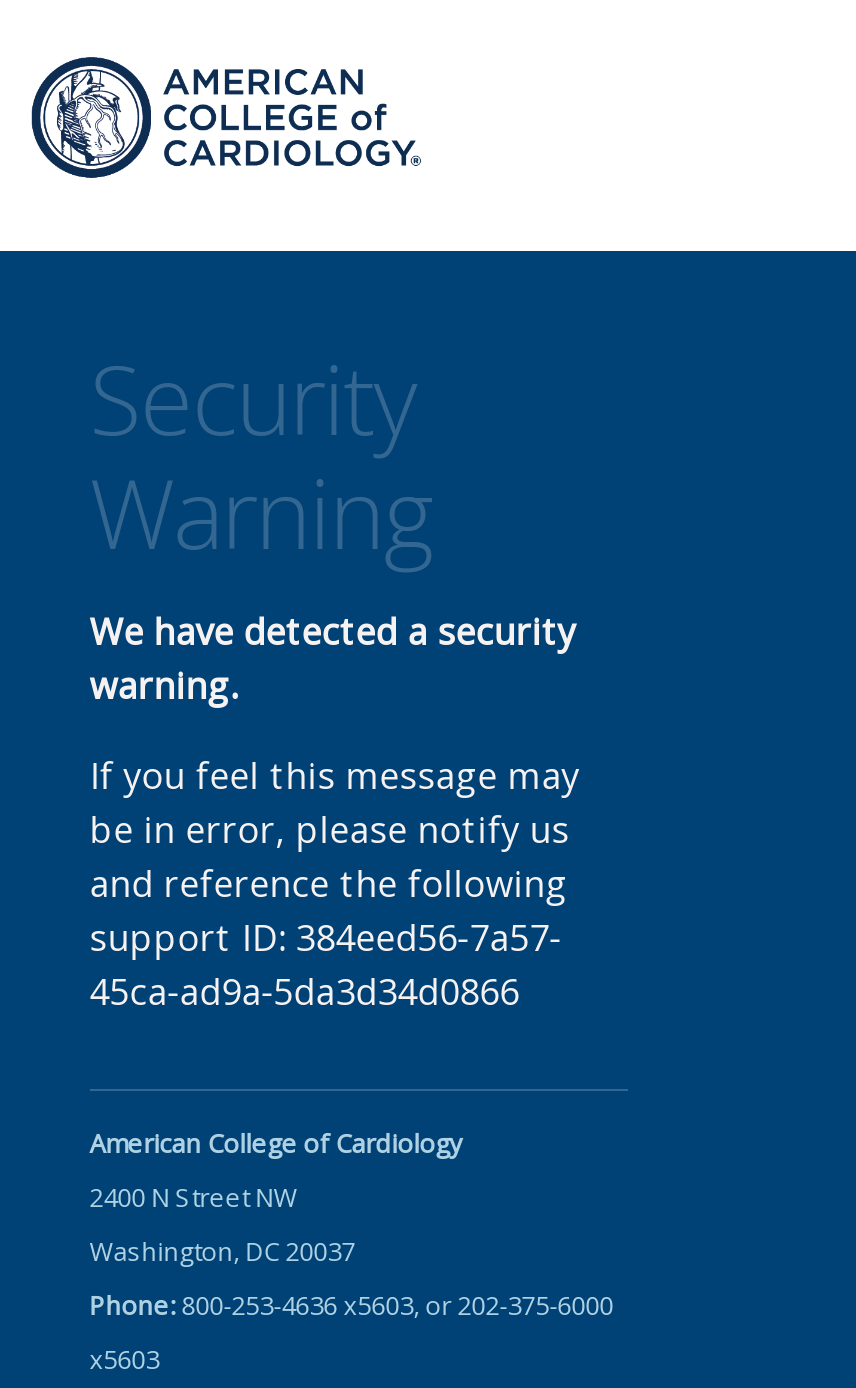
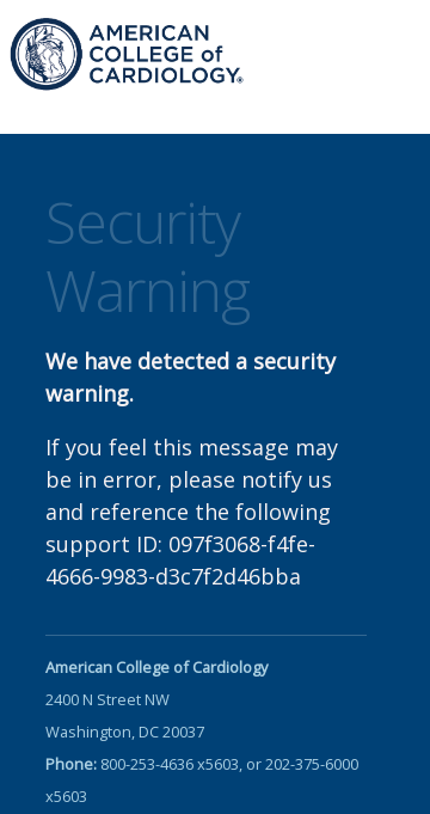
- support ID: 384eed56-7a57-
- 45ca-ad9a-5da3d34d0866
+ support ID: 097f3068-f4fe-
+ 4666-9983-d3c7f2d46bba
